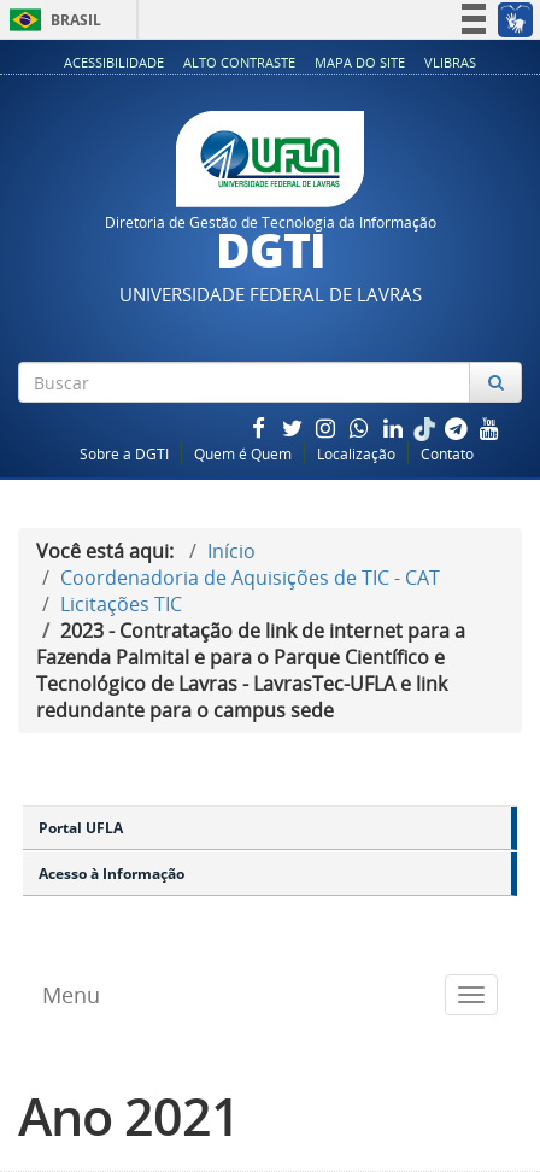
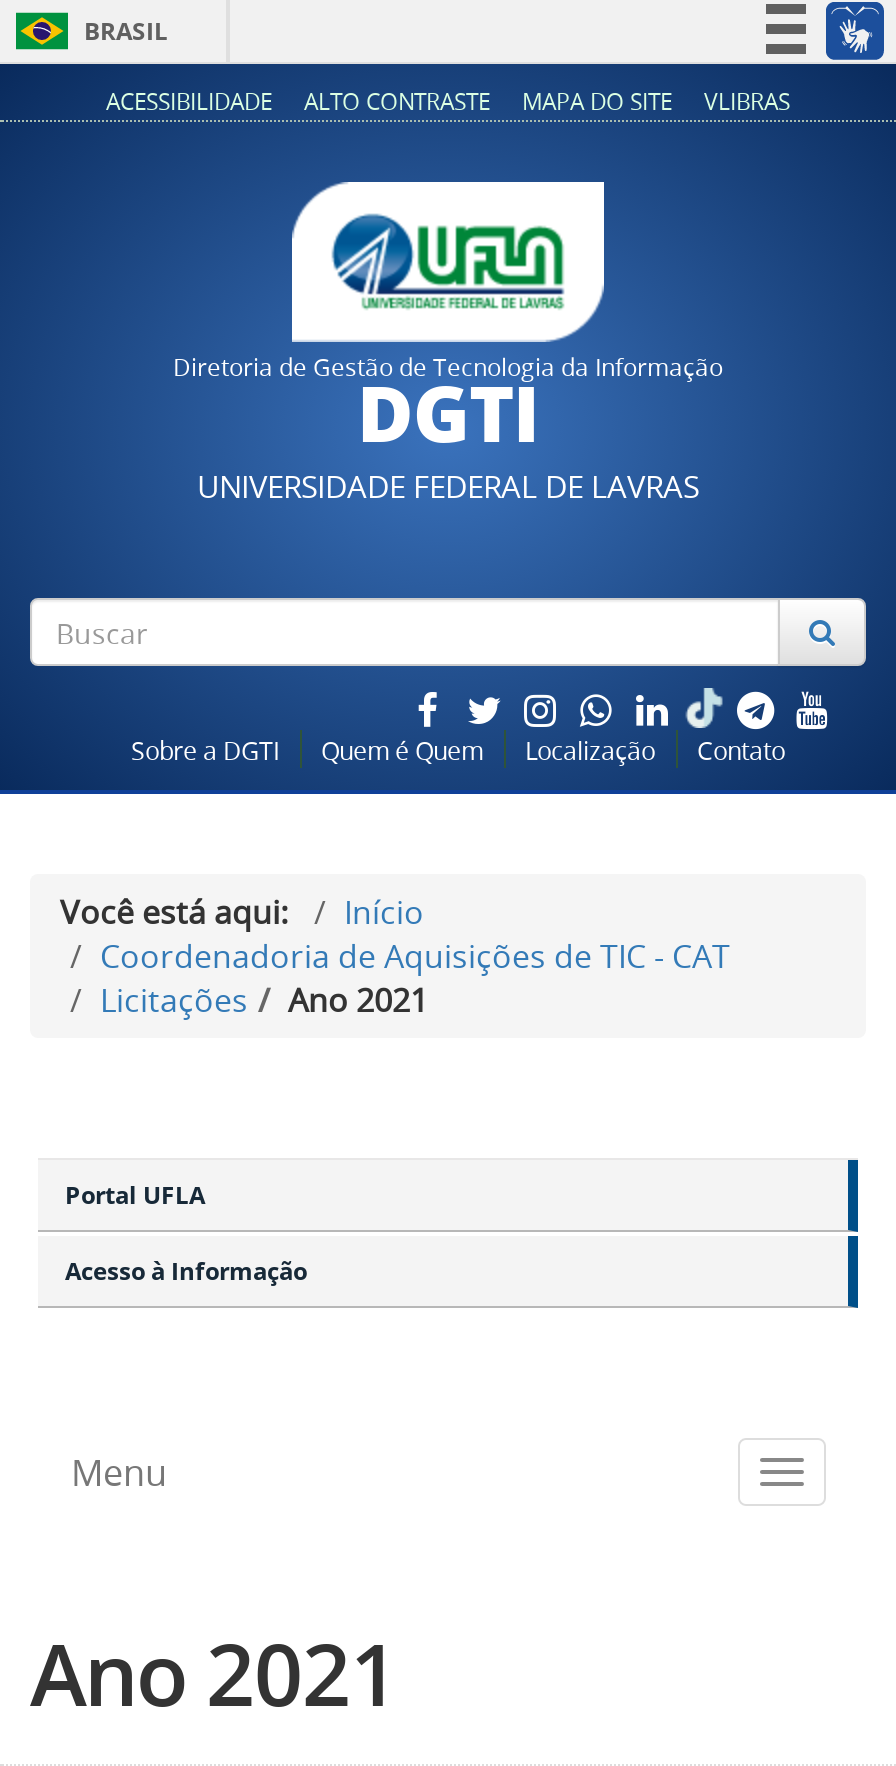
- Licitações TIC
- 2023 - Contratação de link de internet para a
- Fazenda Palmital e para o Parque Científico e
- Tecnológico de Lavras - LavrasTec-UFLA e link
- redundante para o campus sede
+ Licitações
+ Ano 2021
